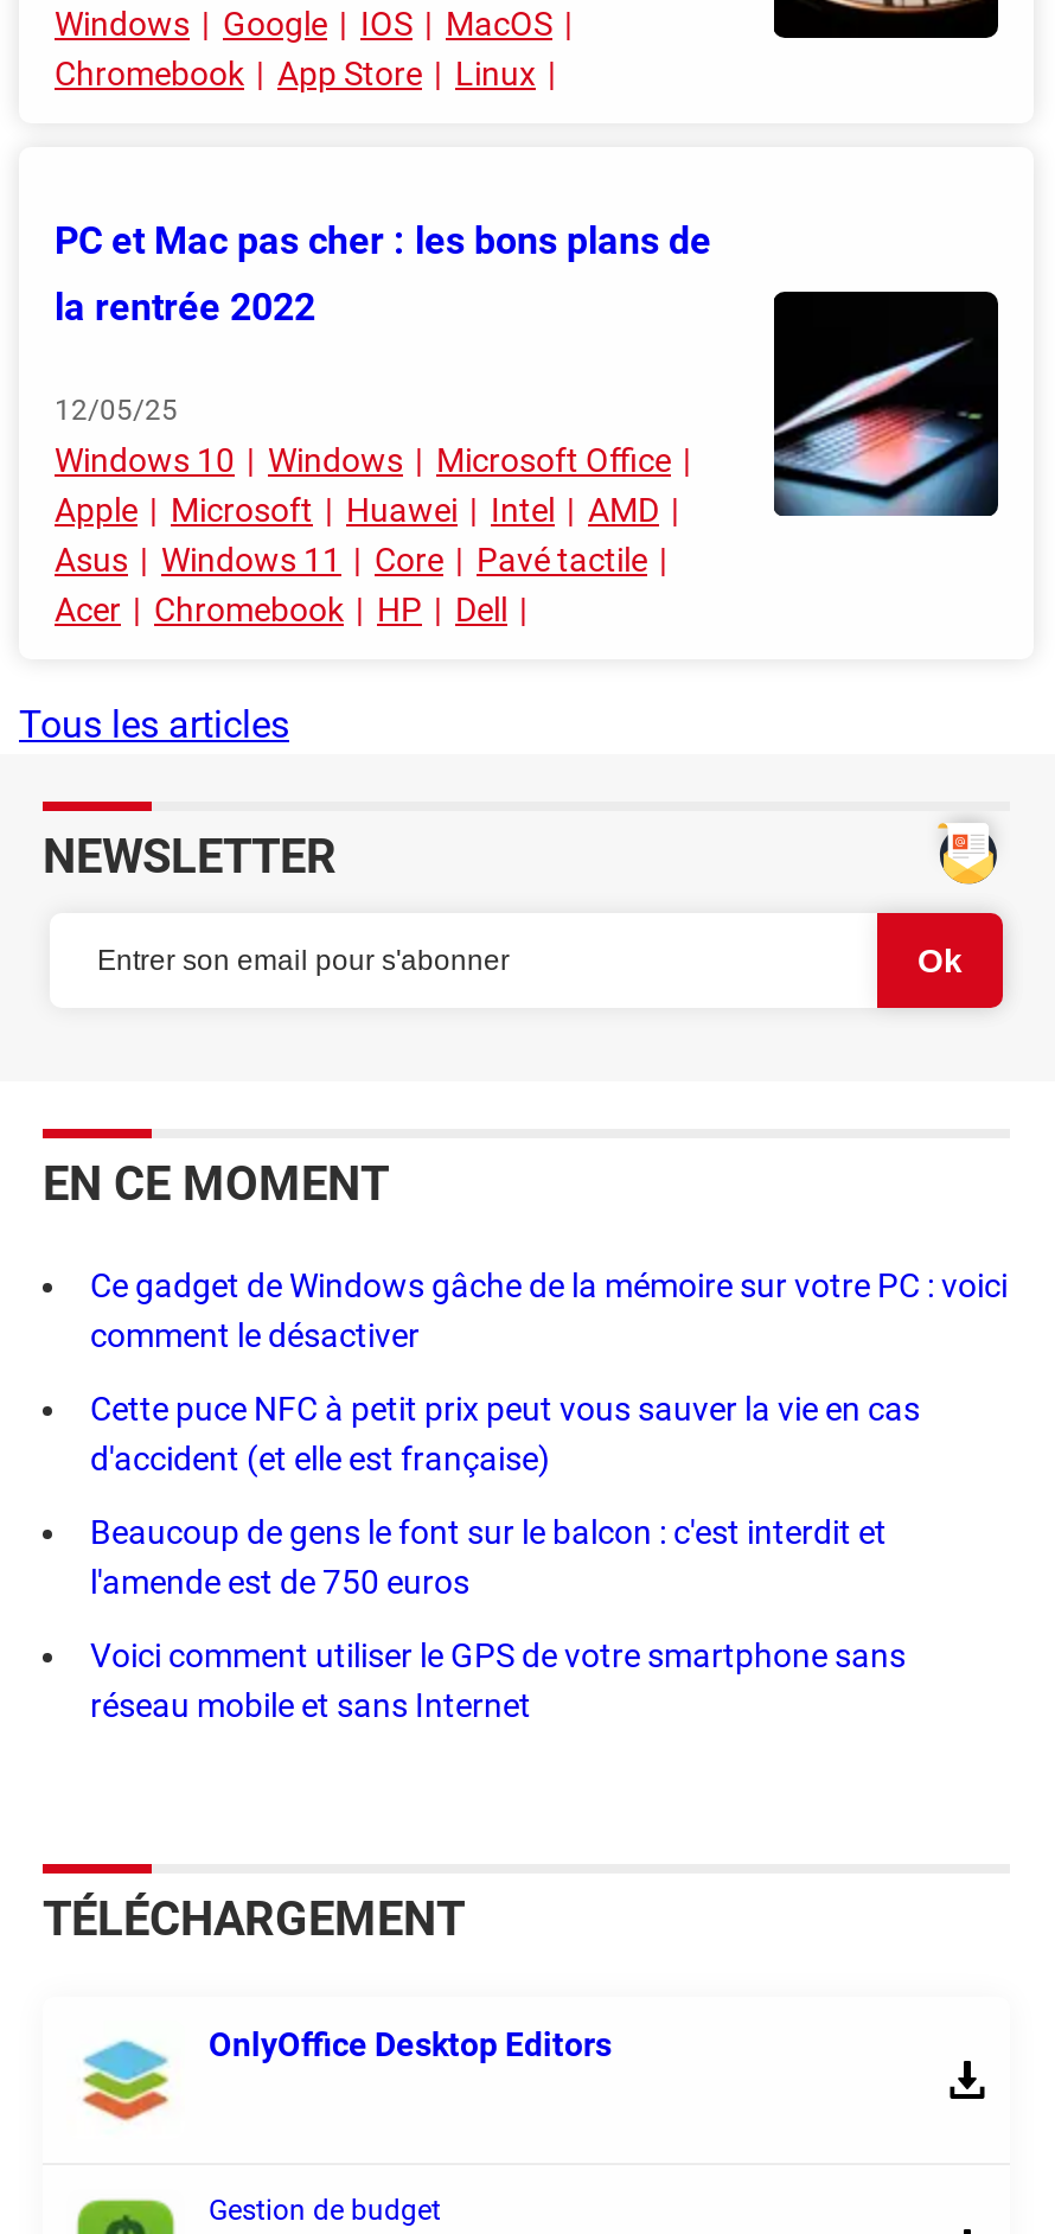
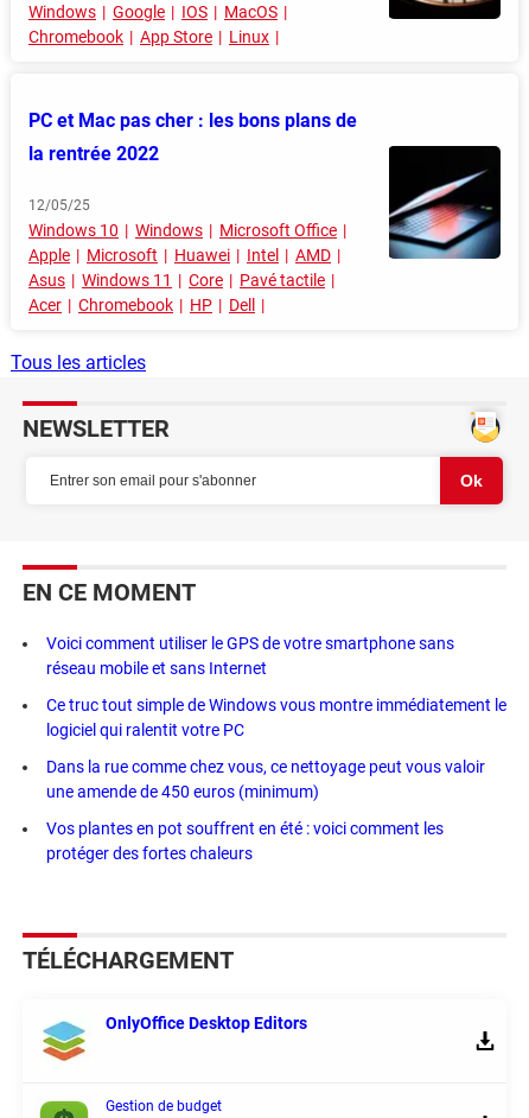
- Ce gadget de Windows gâche de la mémoire sur votre PC : voici
- comment le désactiver
- Cette puce NFC à petit prix peut vous sauver la vie en cas
- d'accident (et elle est française)
- Beaucoup de gens le font sur le balcon : c'est interdit et
- l'amende est de 750 euros

moved up: Voici comment utiliser le GPS de votre smartphone sans | réseau mobile et sans Internet

+ Ce truc tout simple de Windows vous montre immédiatement le
+ logiciel qui ralentit votre PC
+ Dans la rue comme chez vous, ce nettoyage peut vous valoir
+ une amende de 450 euros (minimum)
+ Vos plantes en pot souffrent en été : voici comment les
+ protéger des fortes chaleurs
